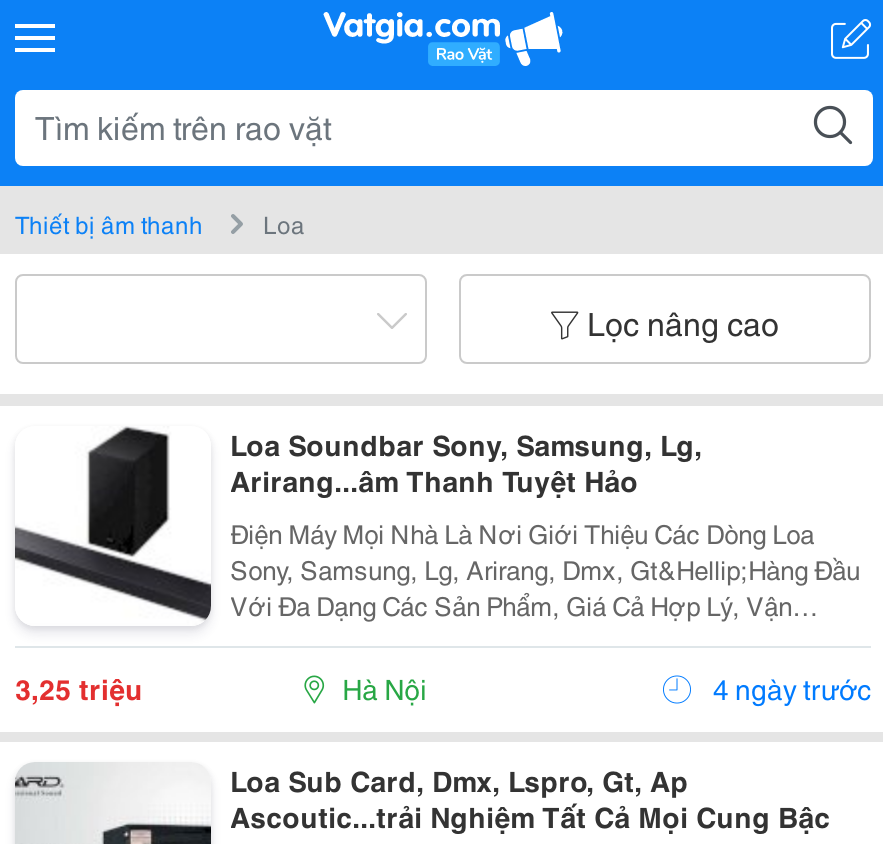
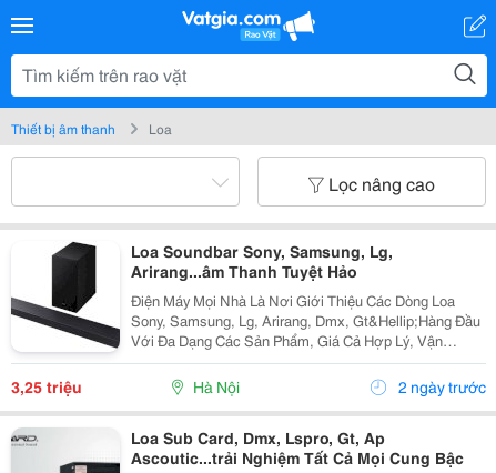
- 4 ngày trước
+ 2 ngày trước
